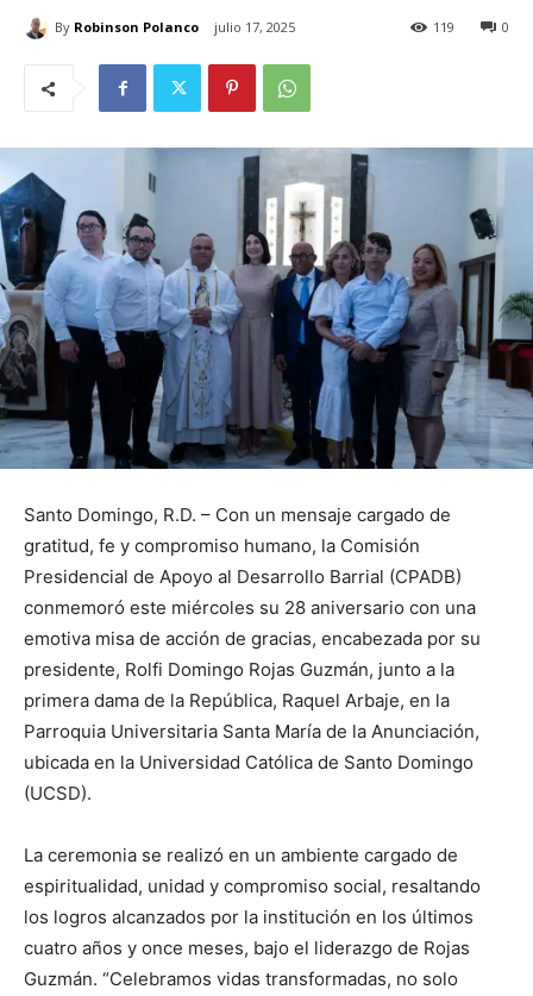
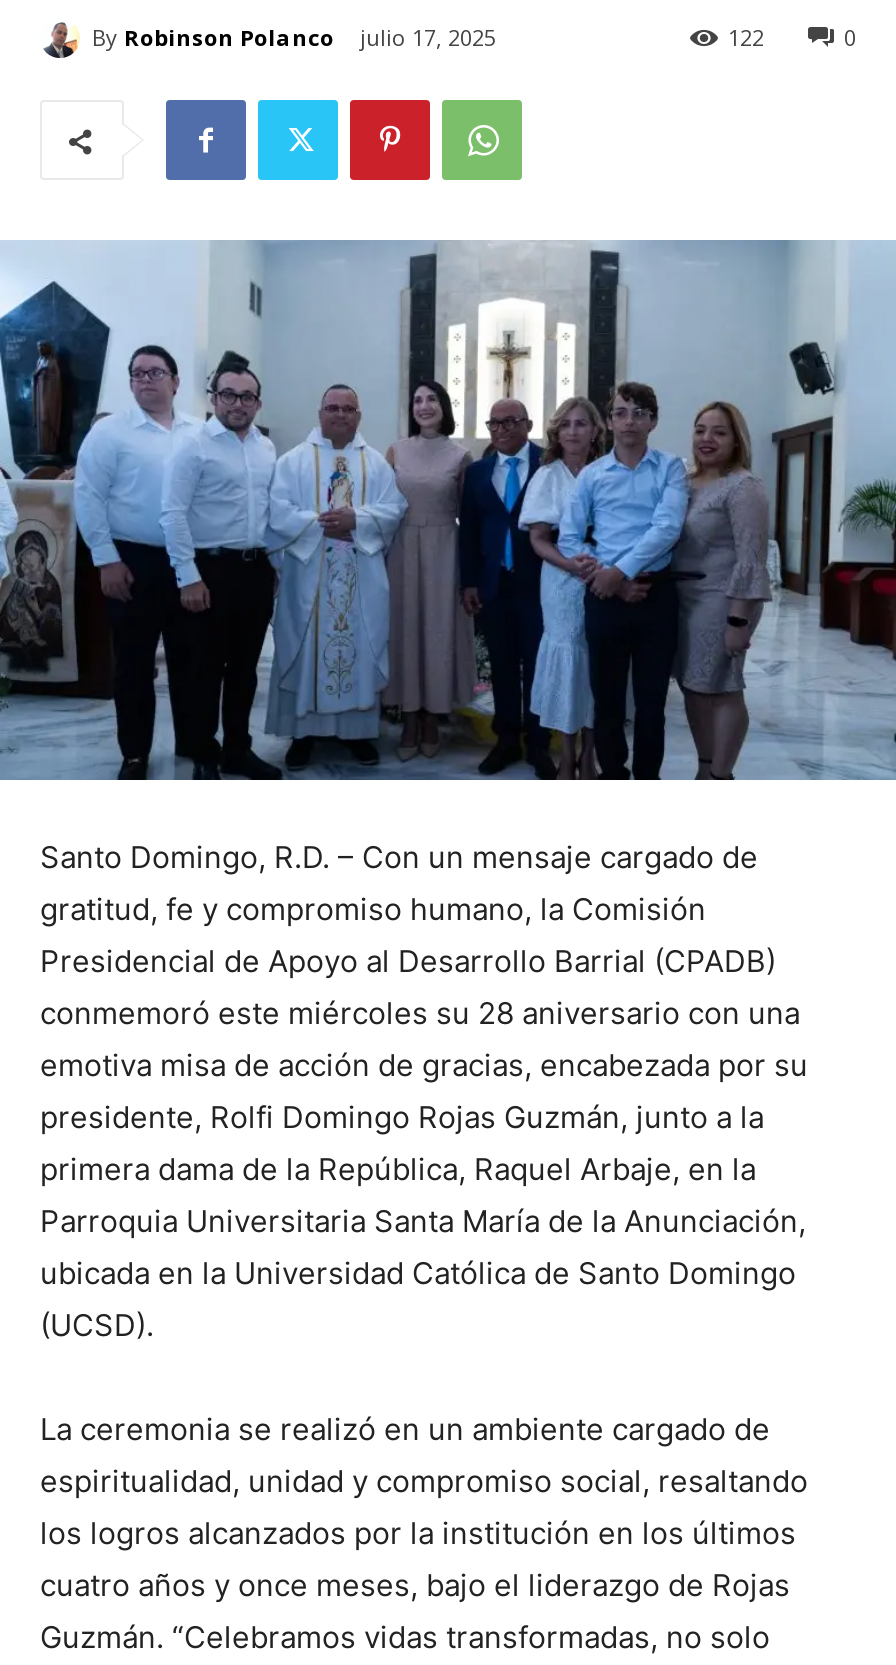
- 119
+ 122
